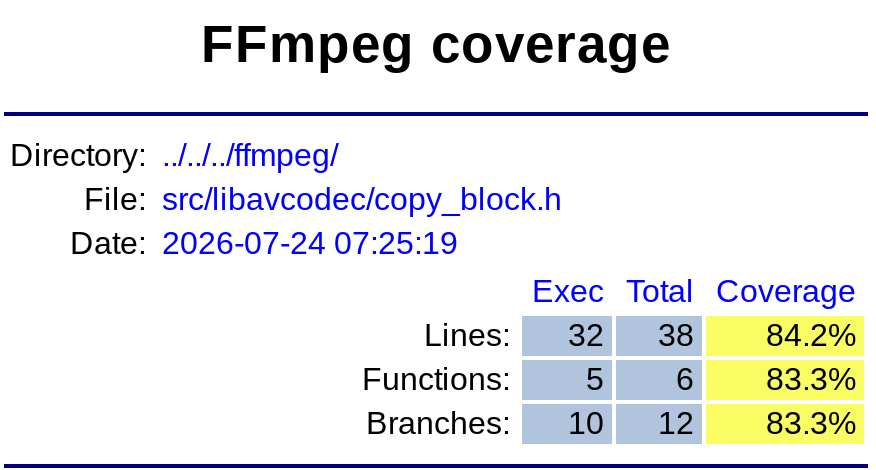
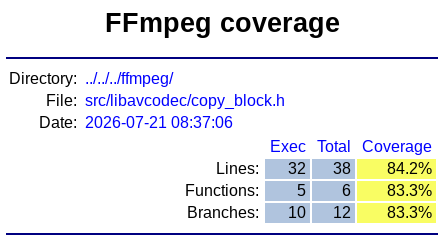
- Date: 2026-07-24 07:25:19
+ Date: 2026-07-21 08:37:06
